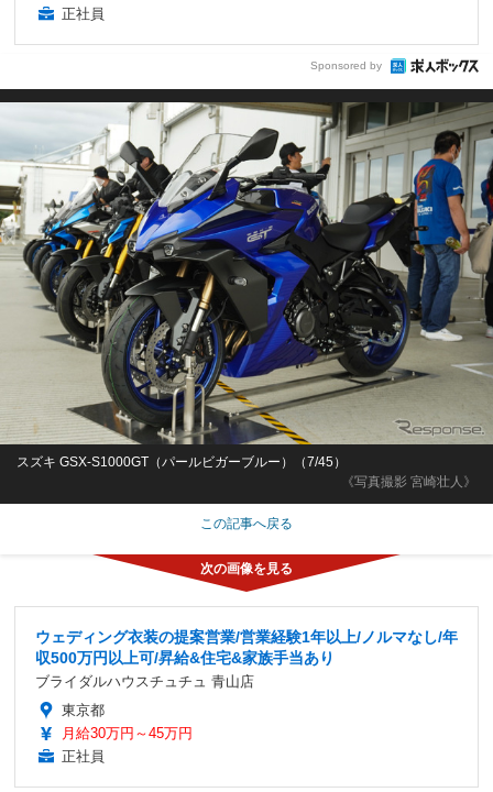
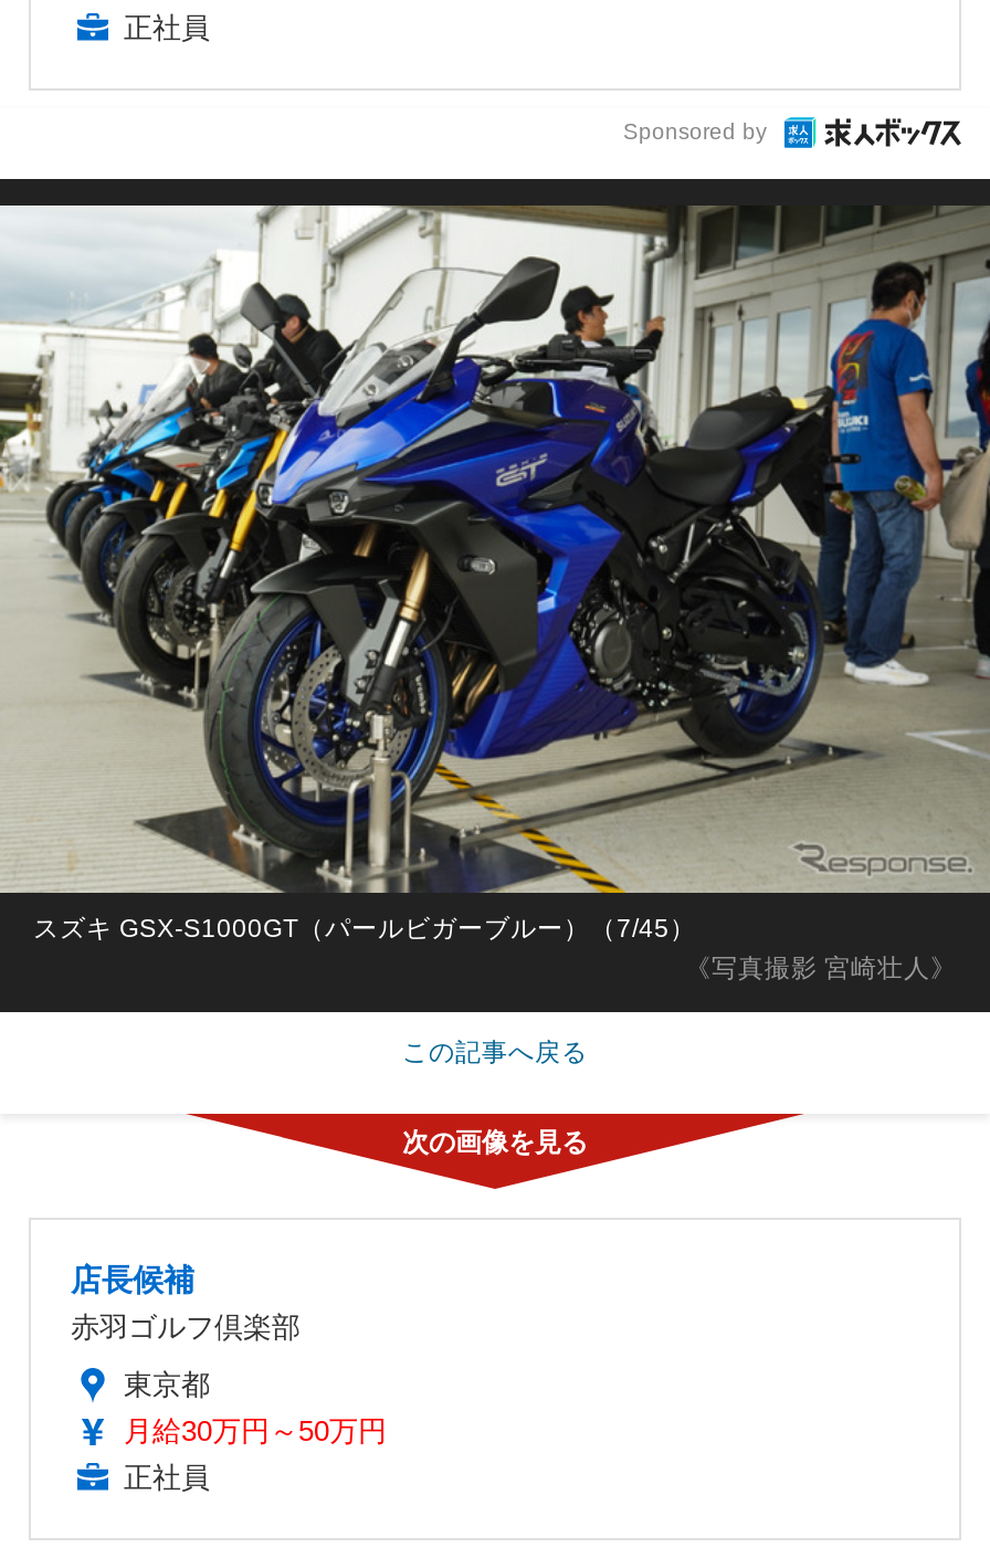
- ウェディング衣装の提案営業/営業経験1年以上/ノルマなし/年
- 収500万円以上可/昇給&住宅&家族手当あり
- ブライダルハウスチュチュ 青山店
+ 店長候補
+ 赤羽ゴルフ倶楽部

- 月給30万円～45万円
+ 月給30万円～50万円
